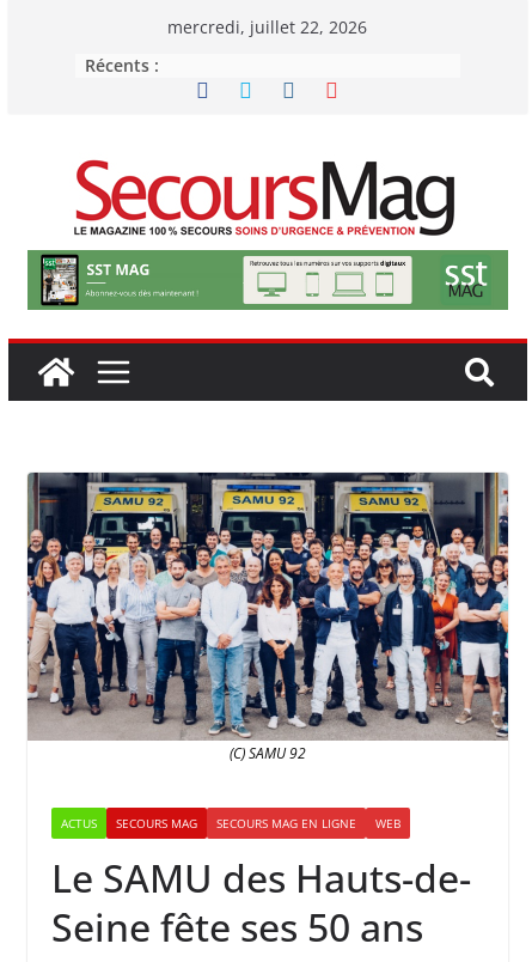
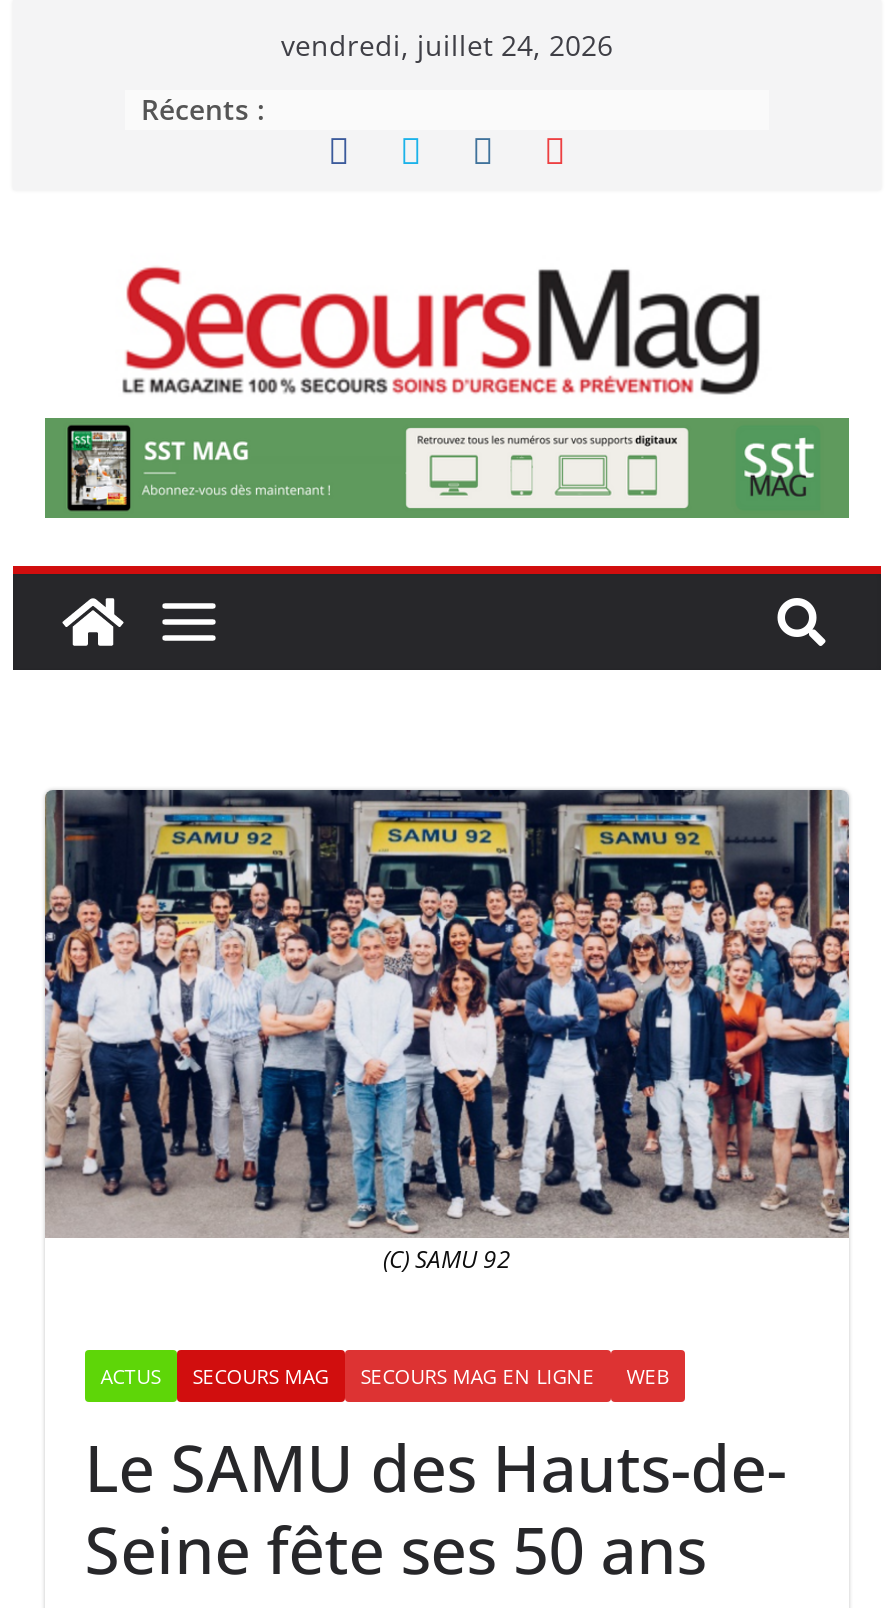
- mercredi, juillet 22, 2026
+ vendredi, juillet 24, 2026
